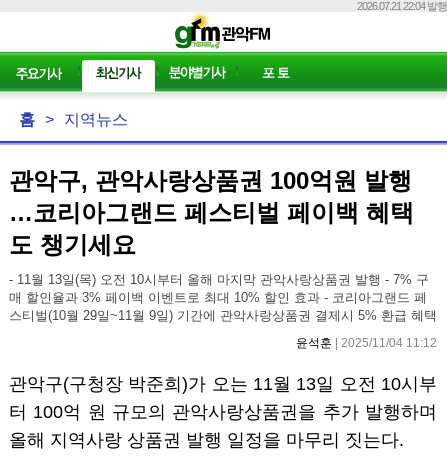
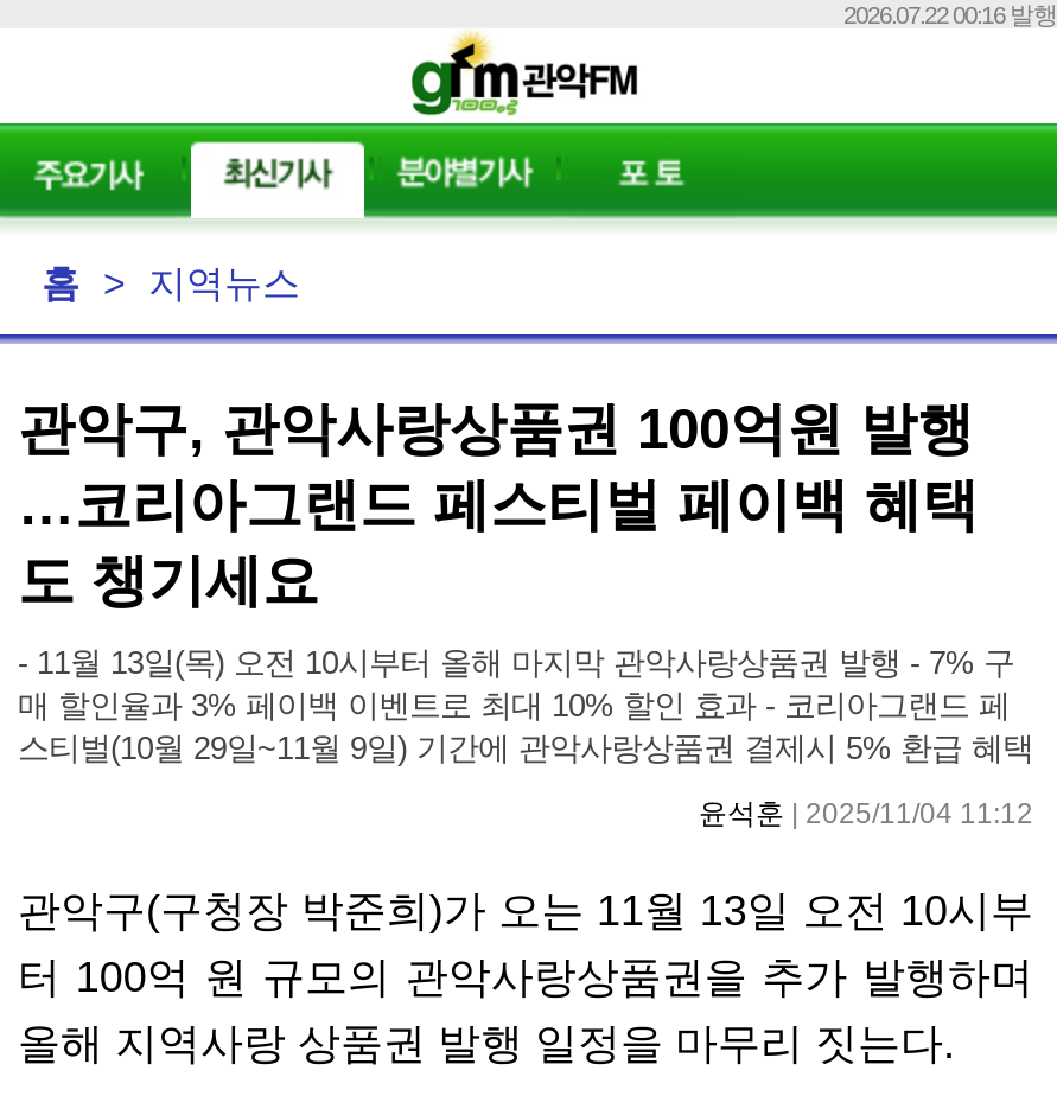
- 2026.07.21 22:04 발행
+ 2026.07.22 00:16 발행
